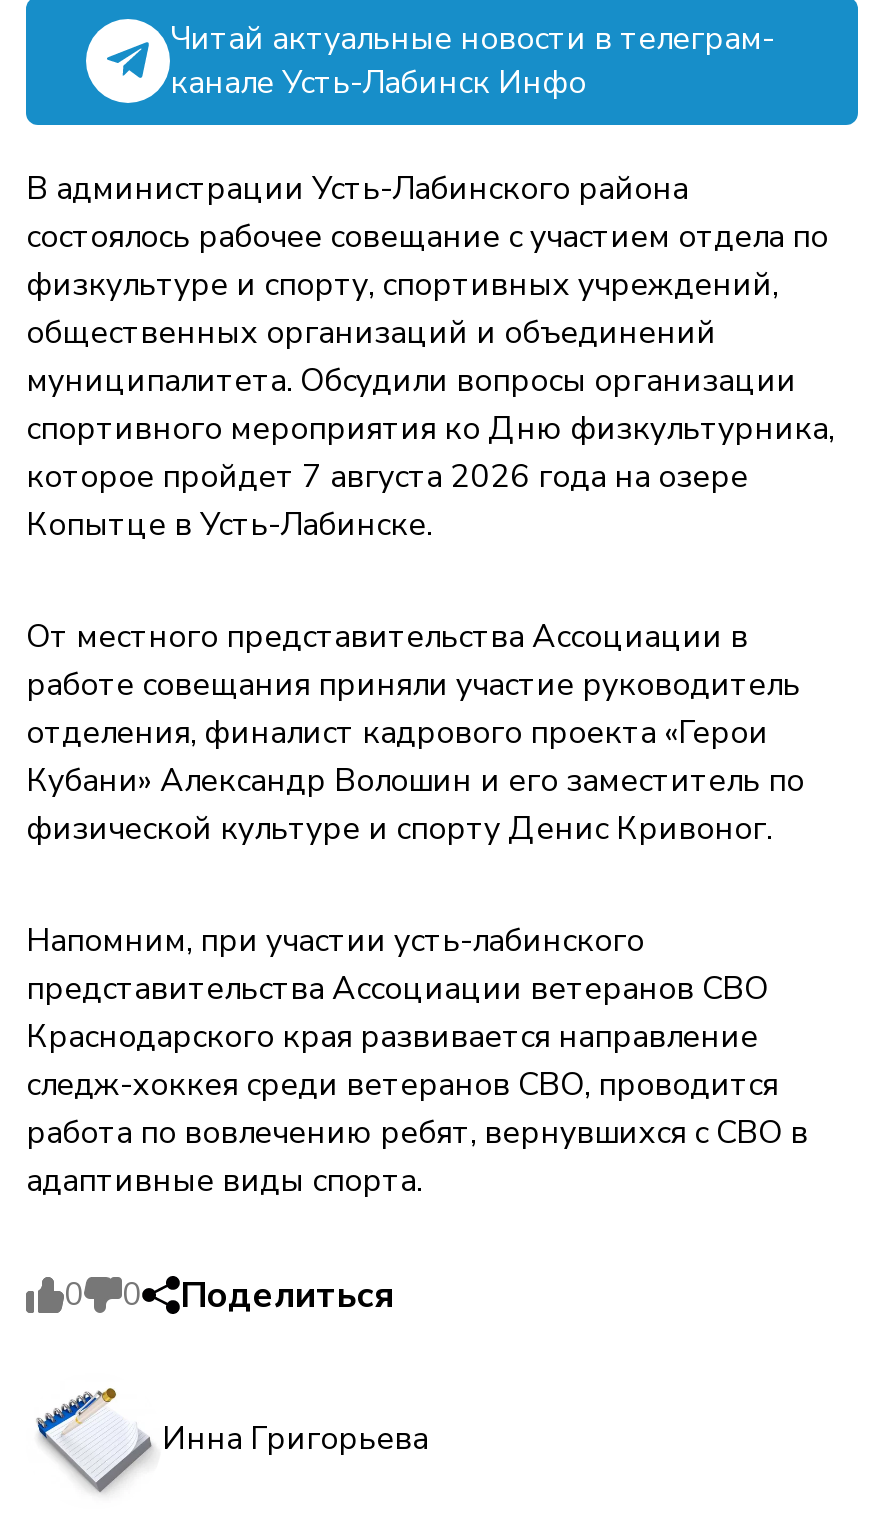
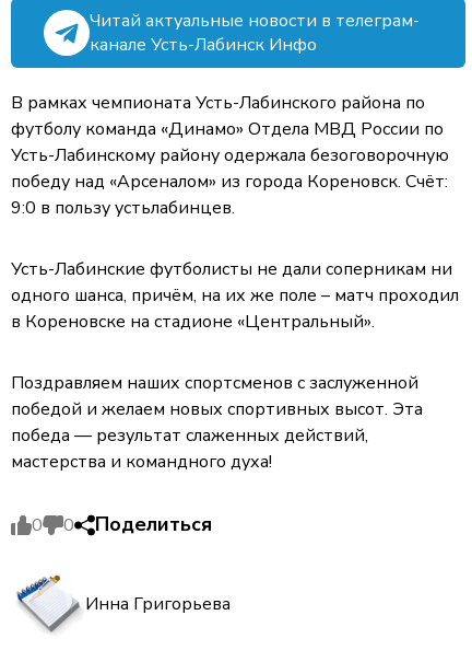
- В администрации Усть-Лабинского района
- состоялось рабочее совещание с участием отдела по
- физкультуре и спорту, спортивных учреждений,
- общественных организаций и объединений
- муниципалитета. Обсудили вопросы организации
- спортивного мероприятия ко Дню физкультурника,
- которое пройдет 7 августа 2026 года на озере
- Копытце в Усть-Лабинске.
+ В рамках чемпионата Усть-Лабинского района по
+ футболу команда «Динамо» Отдела МВД России по
+ Усть-Лабинскому району одержала безоговорочную
+ победу над «Арсеналом» из города Кореновск. Счёт:
+ 9:0 в пользу устьлабинцев.

- От местного представительства Ассоциации в
- работе совещания приняли участие руководитель
- отделения, финалист кадрового проекта «Герои
- Кубани» Александр Волошин и его заместитель по
- физической культуре и спорту Денис Кривоног.
+ Усть-Лабинские футболисты не дали соперникам ни
+ одного шанса, причём, на их же поле – матч проходил
+ в Кореновске на стадионе «Центральный».

- Напомним, при участии усть-лабинского
- представительства Ассоциации ветеранов СВО
- Краснодарского края развивается направление
- следж-хоккея среди ветеранов СВО, проводится
- работа по вовлечению ребят, вернувшихся с СВО в
- адаптивные виды спорта.
+ Поздравляем наших спортсменов с заслуженной
+ победой и желаем новых спортивных высот. Эта
+ победа — результат слаженных действий,
+ мастерства и командного духа!
